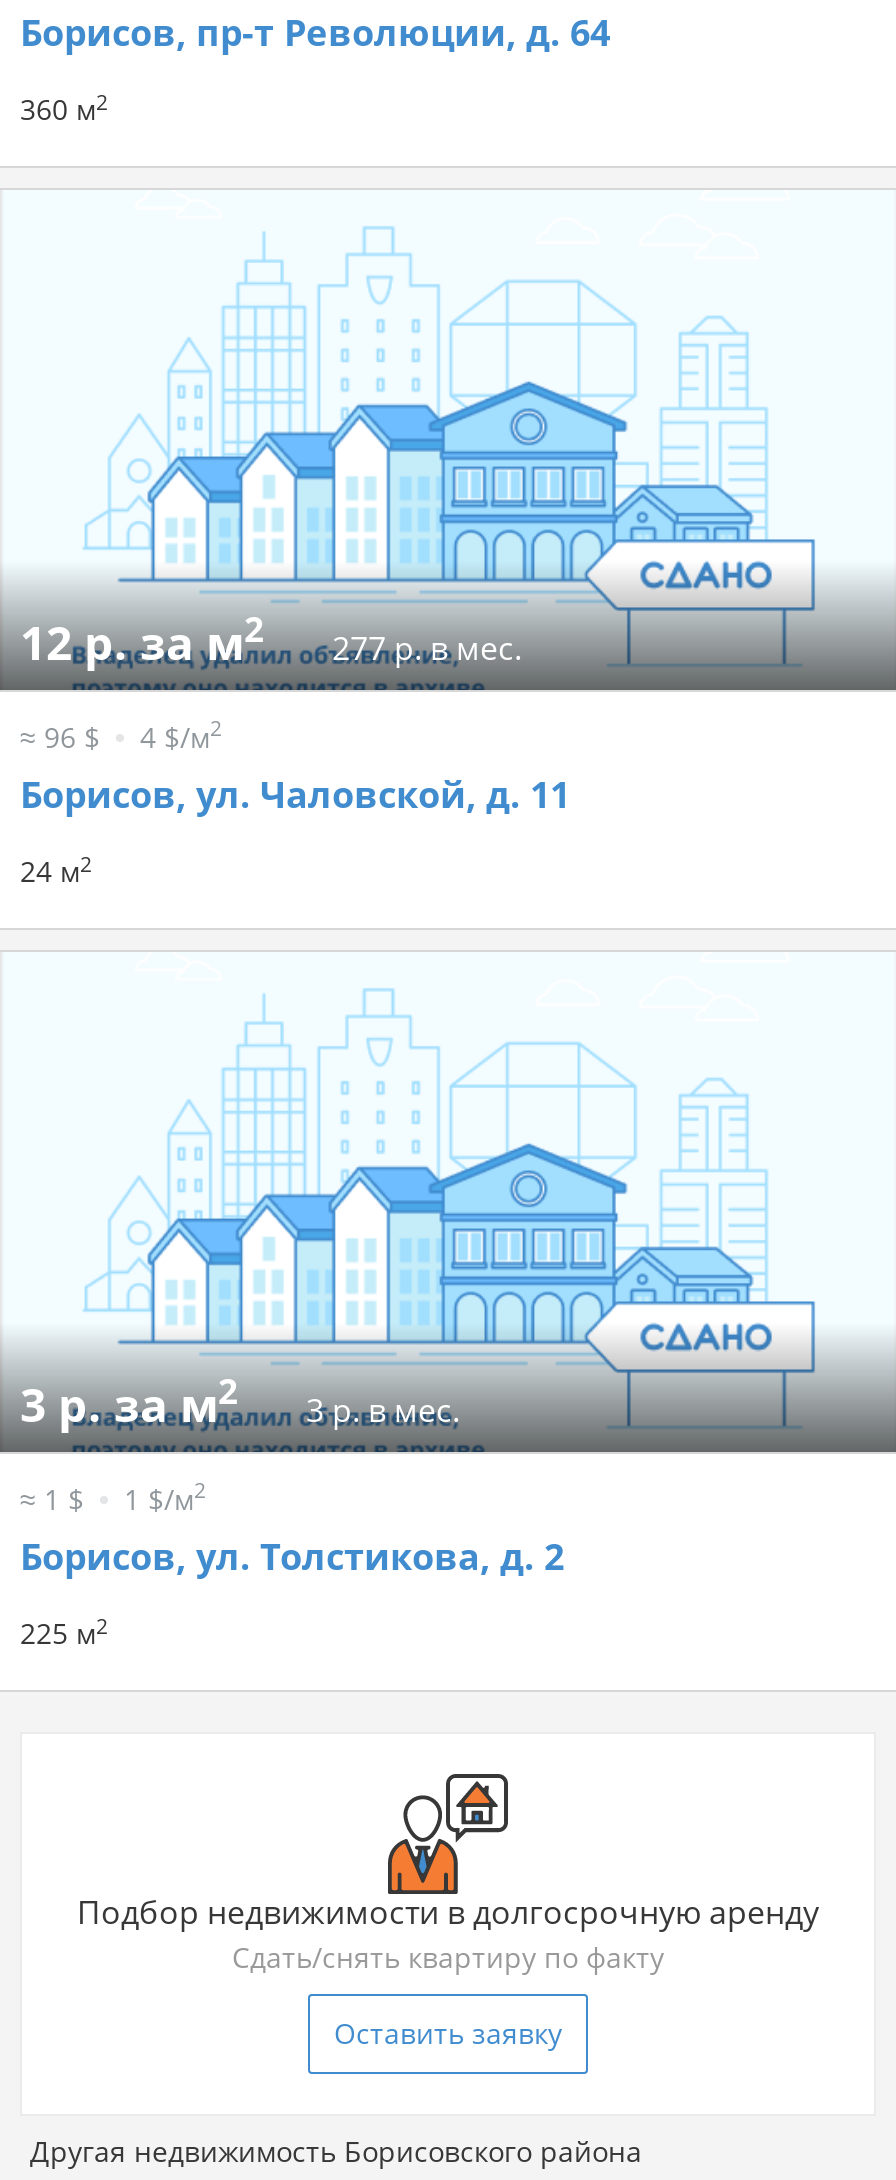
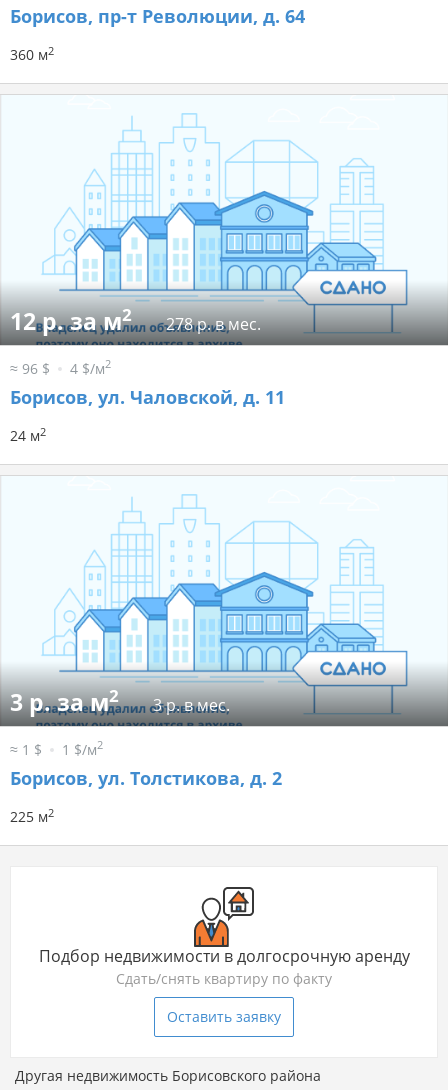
- 277 р. в мес.
+ 278 р. в мес.
